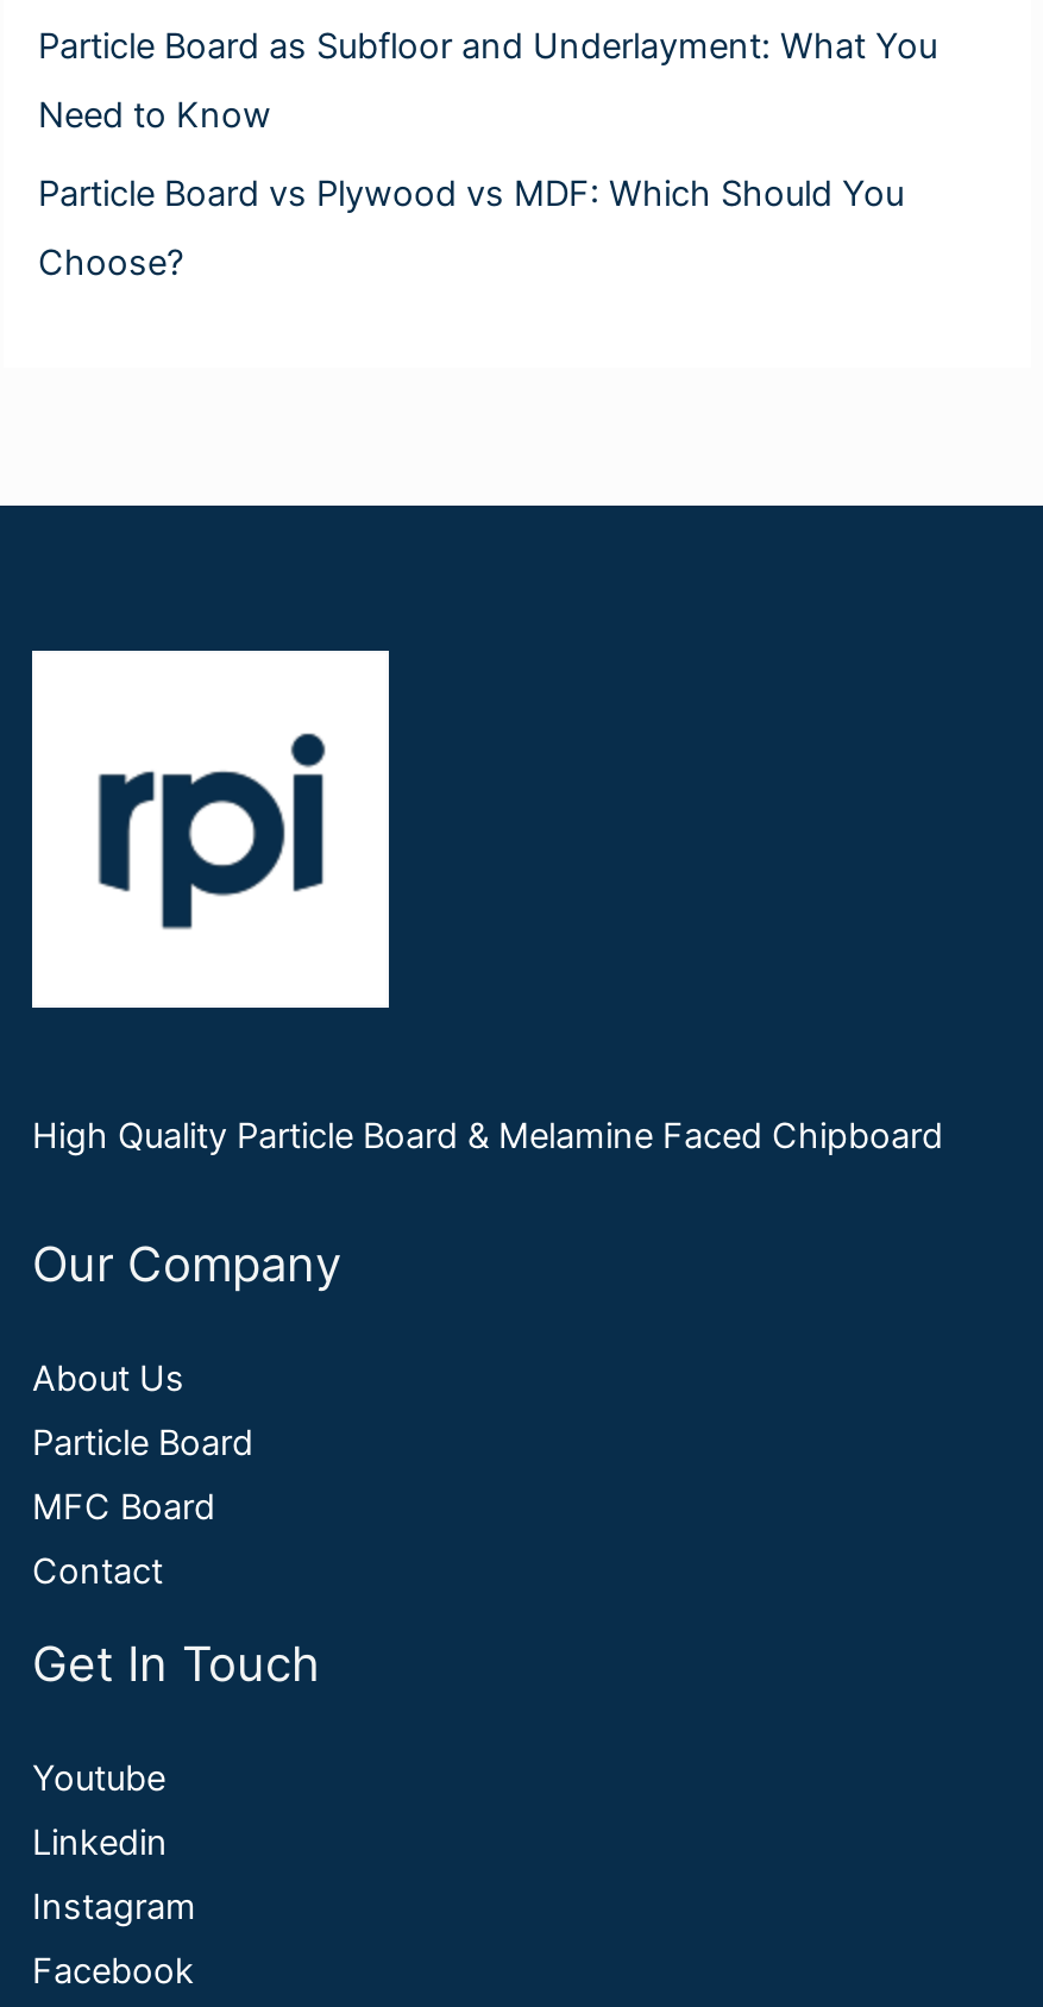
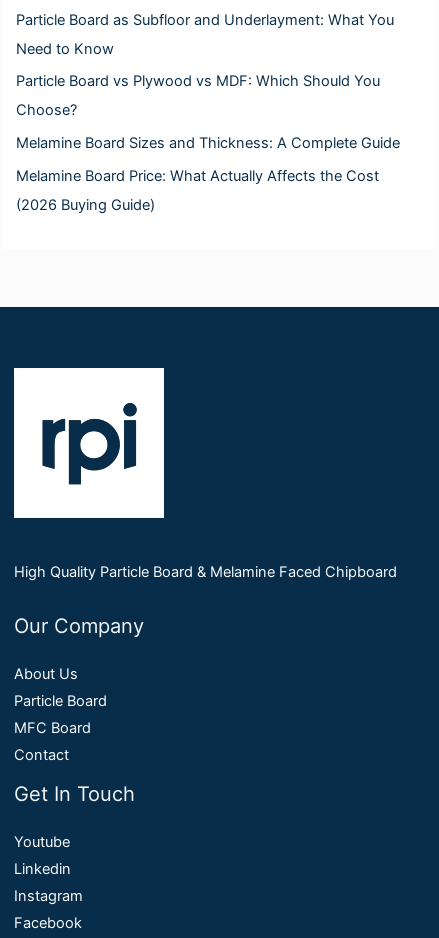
+ Melamine Board Sizes and Thickness: A Complete Guide
+ Melamine Board Price: What Actually Affects the Cost
+ (2026 Buying Guide)
